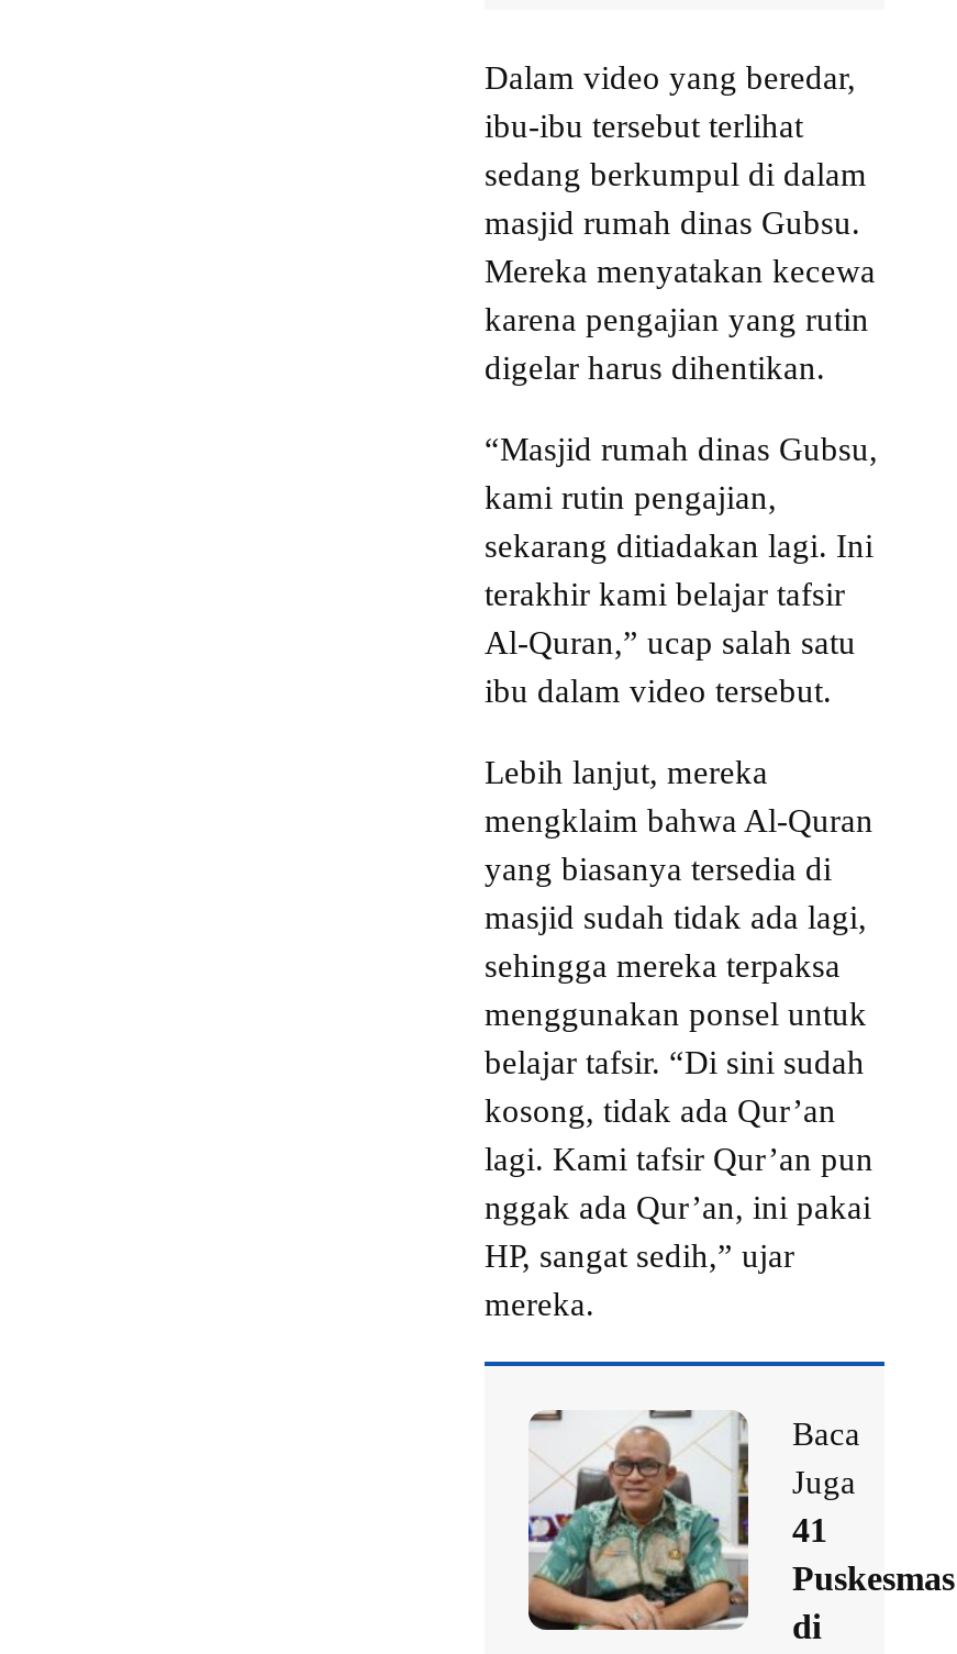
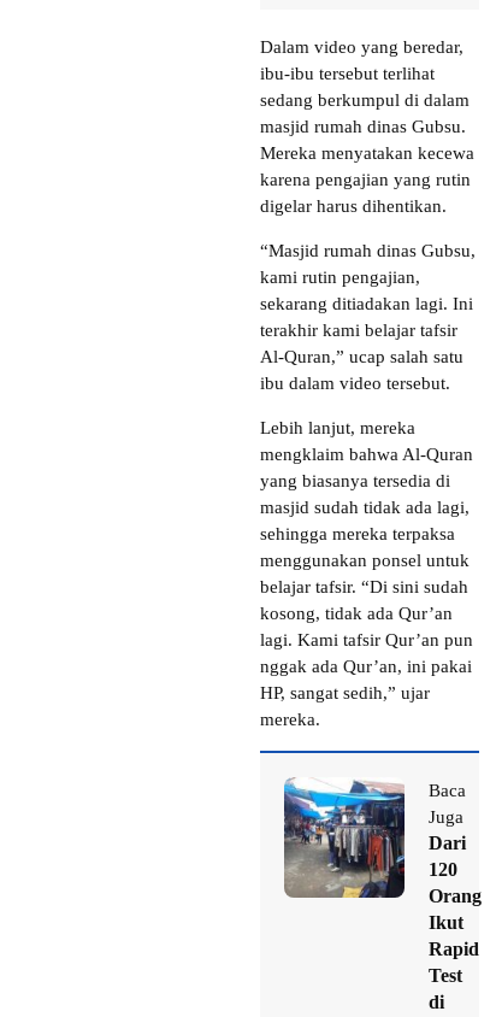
- [image]
- 41
- Puskesmas
+ [image]
+ Dari
+ 120
+ Orang
+ Ikut
+ Rapid
+ Test
